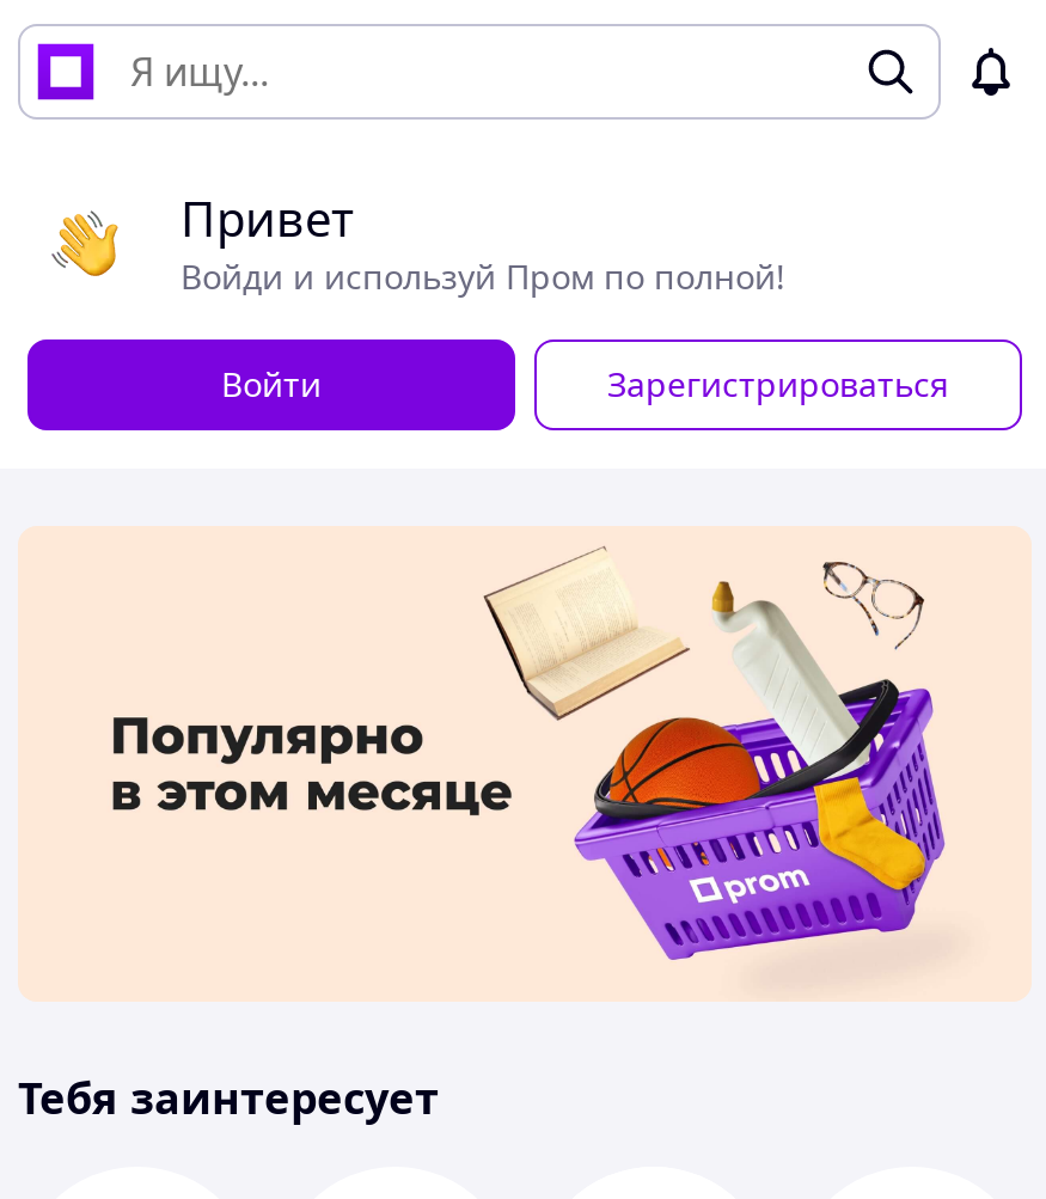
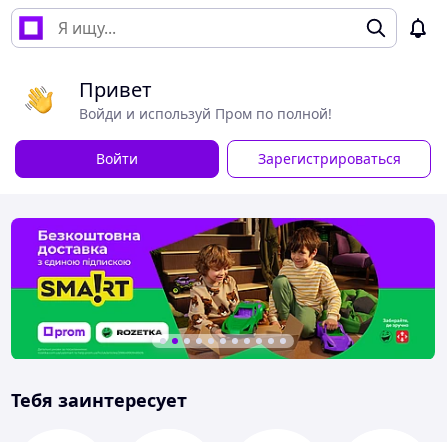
- [image]
+ [image]
